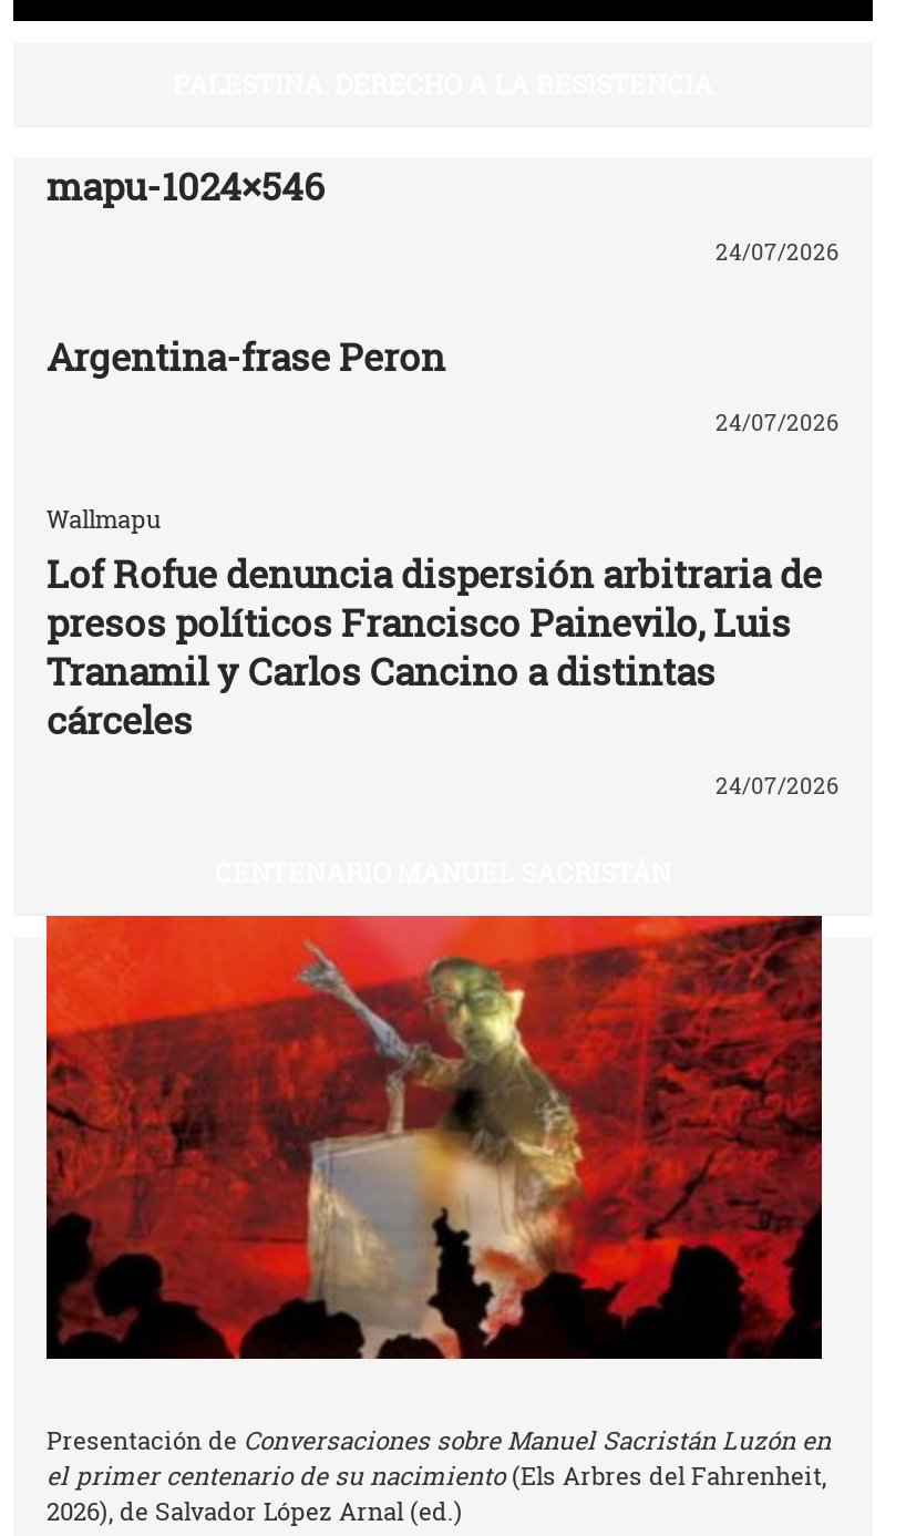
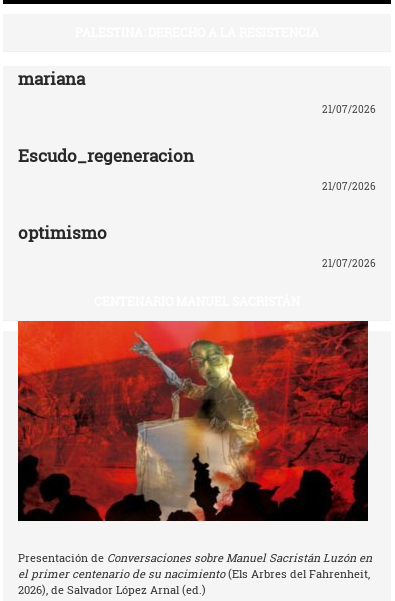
- mapu-1024×546
+ mariana

- 24/07/2026
+ 21/07/2026

- Argentina-frase Peron
+ Escudo_regeneracion

- 24/07/2026
+ 21/07/2026

- Wallmapu
- Lof Rofue denuncia dispersión arbitraria de
- presos políticos Francisco Painevilo, Luis
- Tranamil y Carlos Cancino a distintas
- cárceles
+ optimismo

- 24/07/2026
+ 21/07/2026
